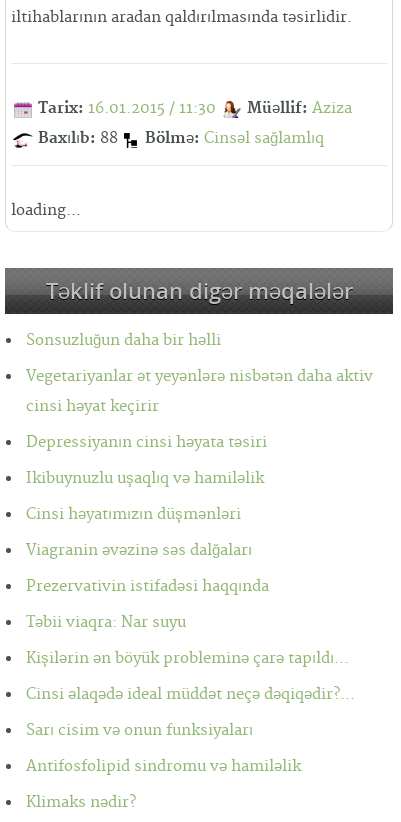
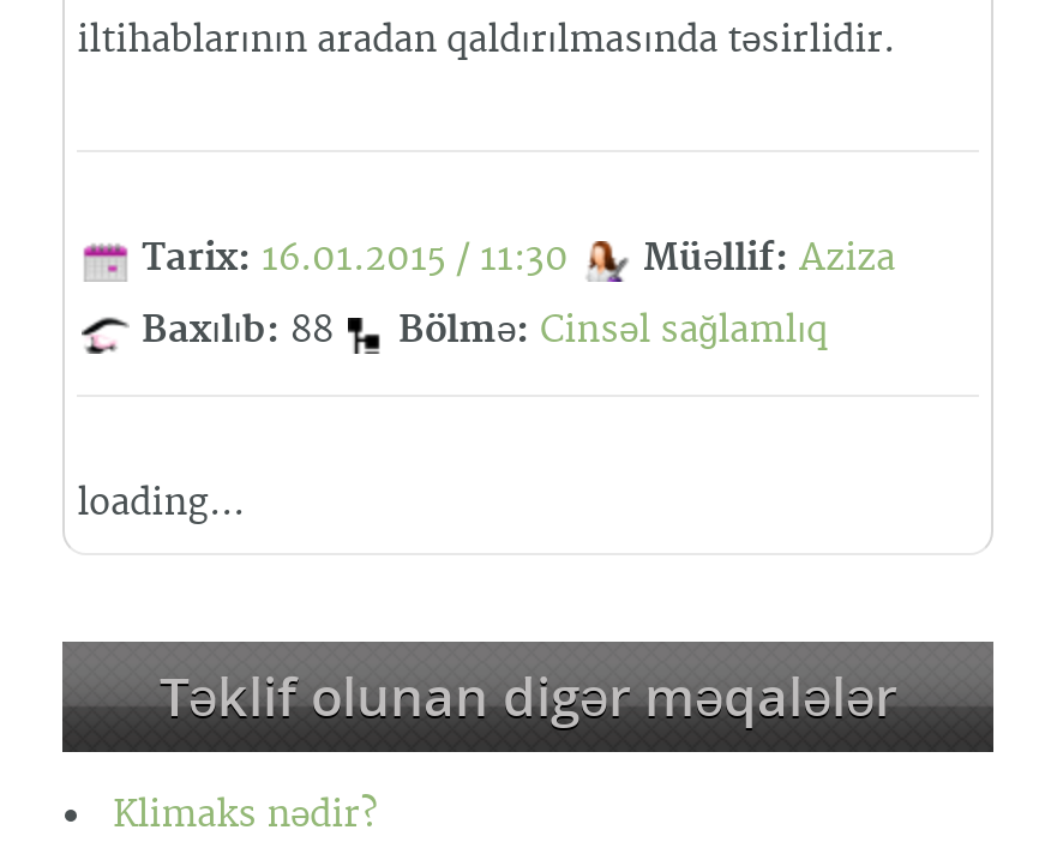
- Sonsuzluğun daha bir həlli
- Vegetariyanlar ət yeyənlərə nisbətən daha aktiv
- cinsi həyat keçirir
- Depressiyanın cinsi həyata təsiri
- Ikibuynuzlu uşaqlıq və hamiləlik
- Cinsi həyatımızın düşmənləri
- Viagranin əvəzinə səs dalğaları
- Prezervativin istifadəsi haqqında
- Təbii viaqra: Nar suyu
- Kişilərin ən böyük probleminə çarə tapıldı...
- Cinsi əlaqədə ideal müddət neçə dəqiqədir?...
- Sarı cisim və onun funksiyaları
- Antifosfolipid sindromu və hamiləlik
